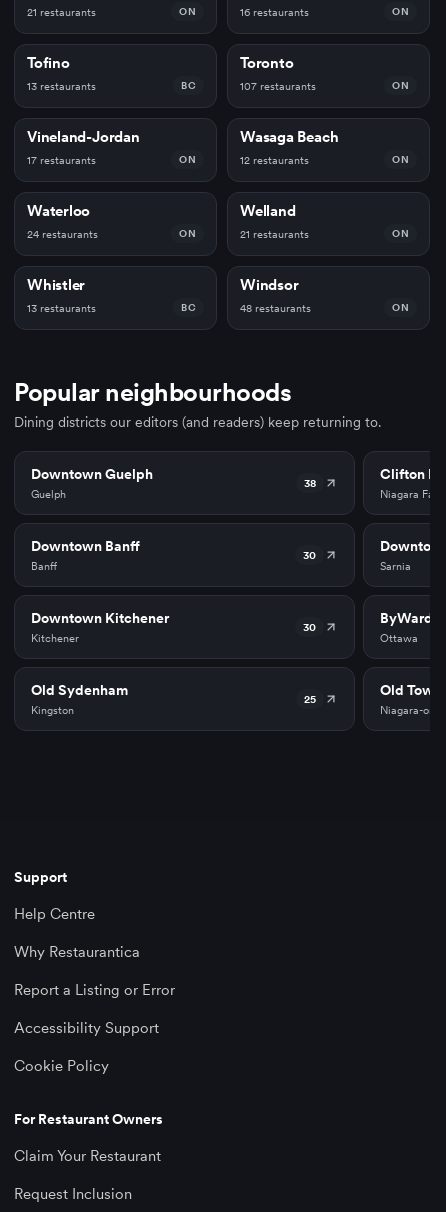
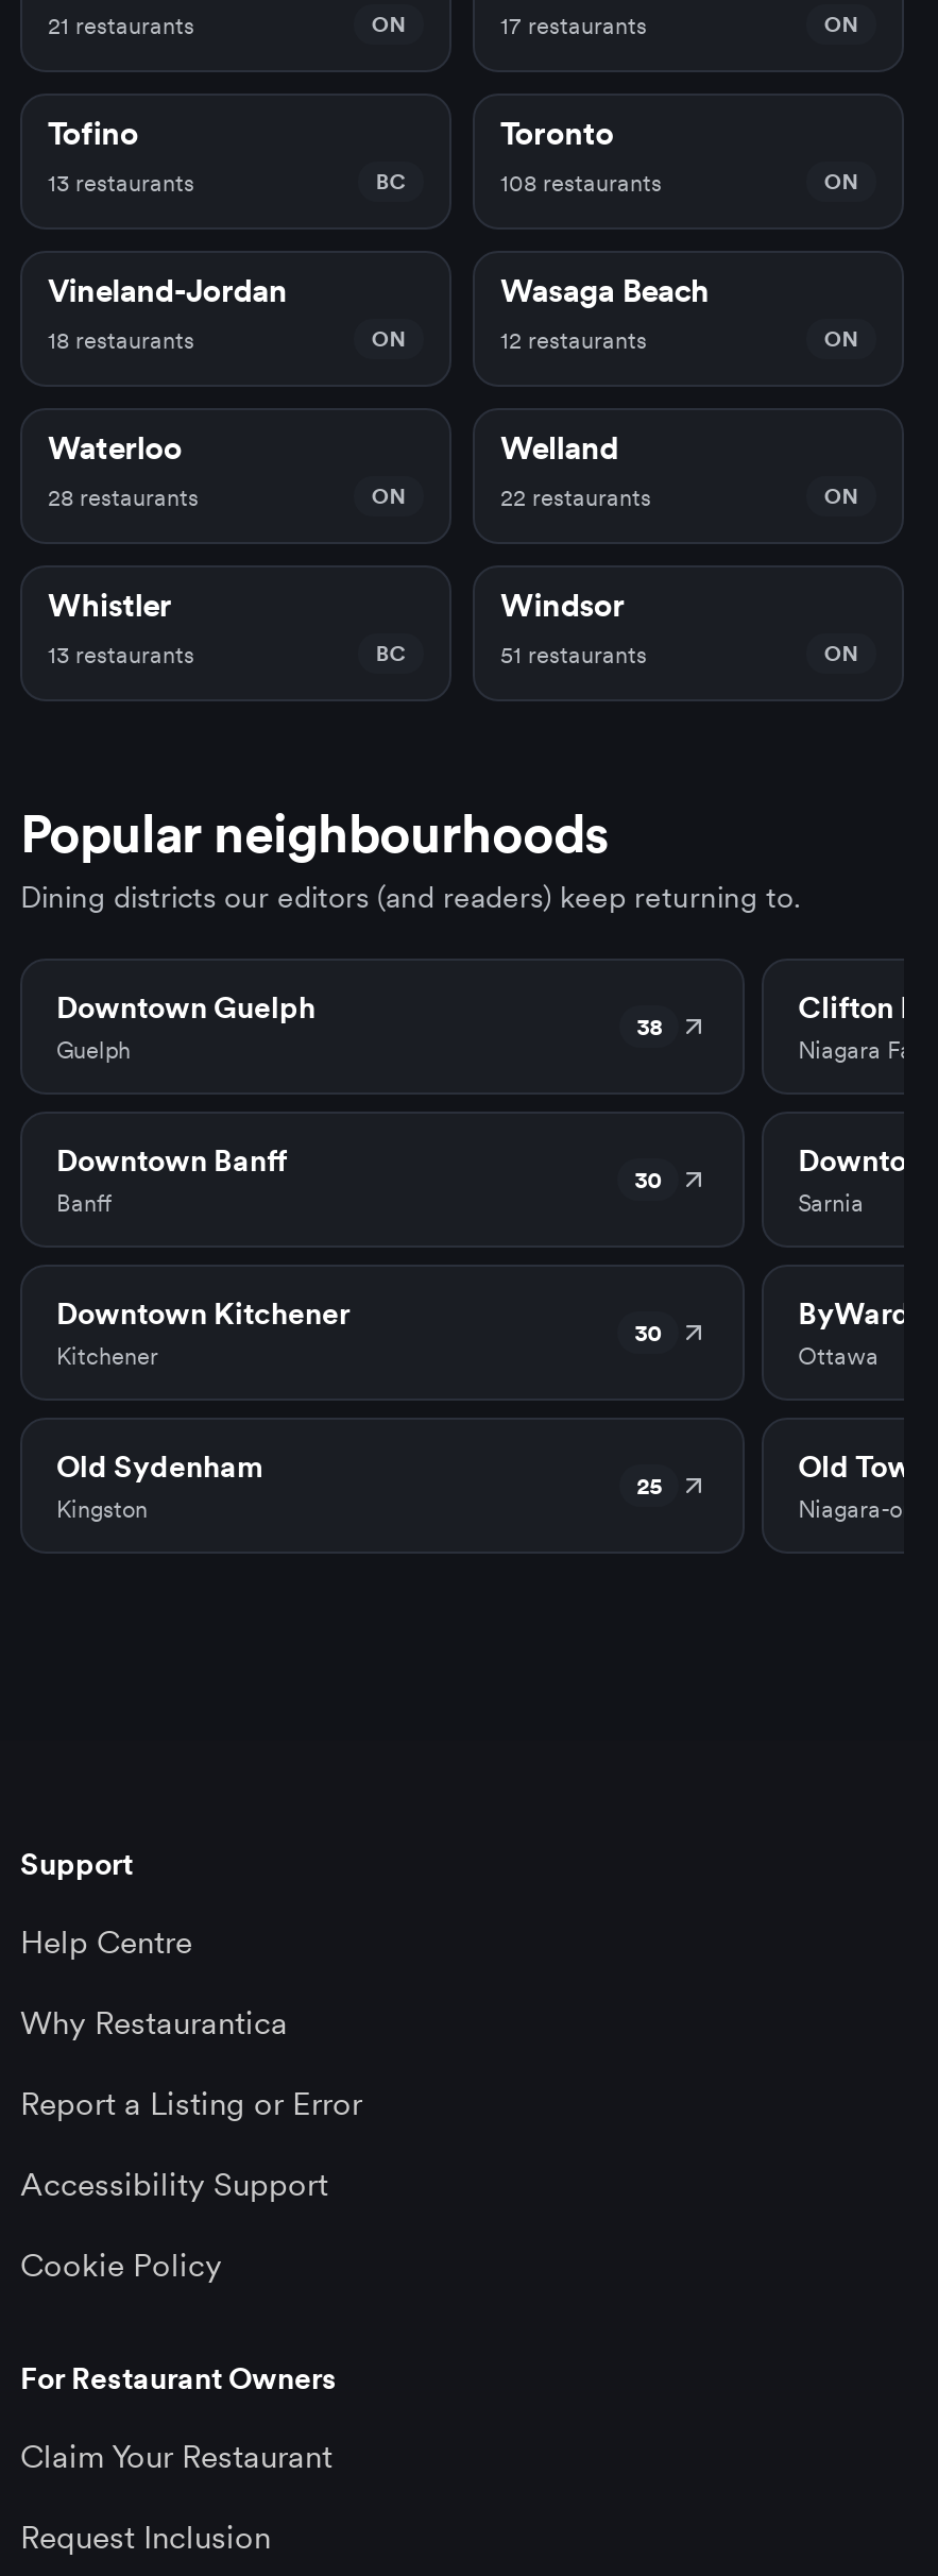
- 16 restaurants
+ 17 restaurants

- 107 restaurants
+ 108 restaurants

- 17 restaurants
+ 18 restaurants

- 24 restaurants
+ 28 restaurants

- 21 restaurants
+ 22 restaurants

- 48 restaurants
+ 51 restaurants
